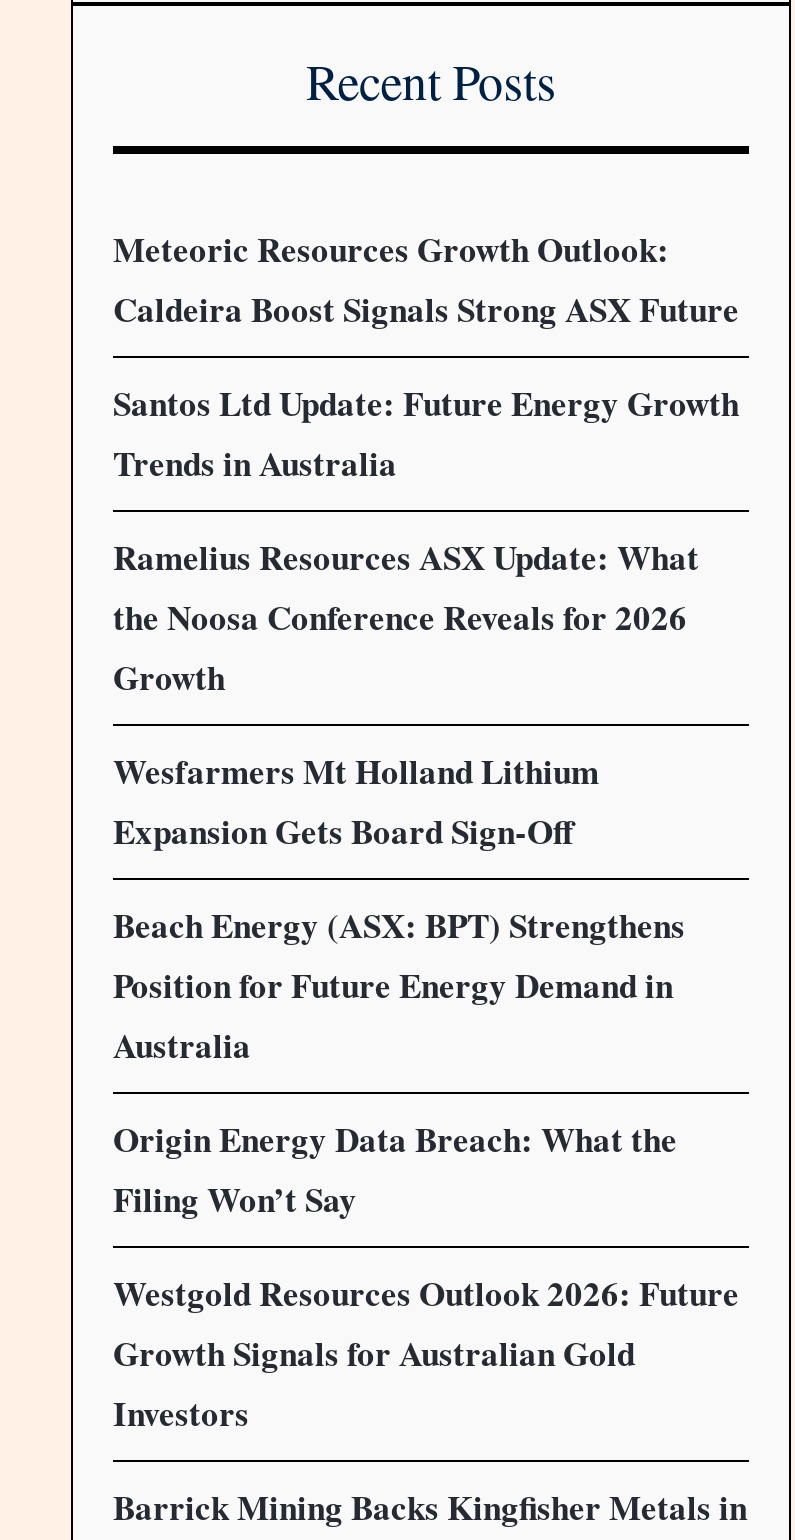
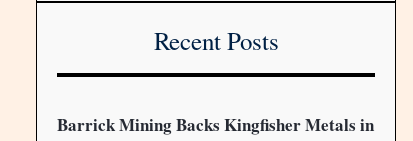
- Meteoric Resources Growth Outlook:
- Caldeira Boost Signals Strong ASX Future
- Santos Ltd Update: Future Energy Growth
- Trends in Australia
- Ramelius Resources ASX Update: What
- the Noosa Conference Reveals for 2026
- Growth
- Wesfarmers Mt Holland Lithium
- Expansion Gets Board Sign-Off
- Beach Energy (ASX: BPT) Strengthens
- Position for Future Energy Demand in
- Australia
- Origin Energy Data Breach: What the
- Filing Won’t Say
- Westgold Resources Outlook 2026: Future
- Growth Signals for Australian Gold
- Investors
